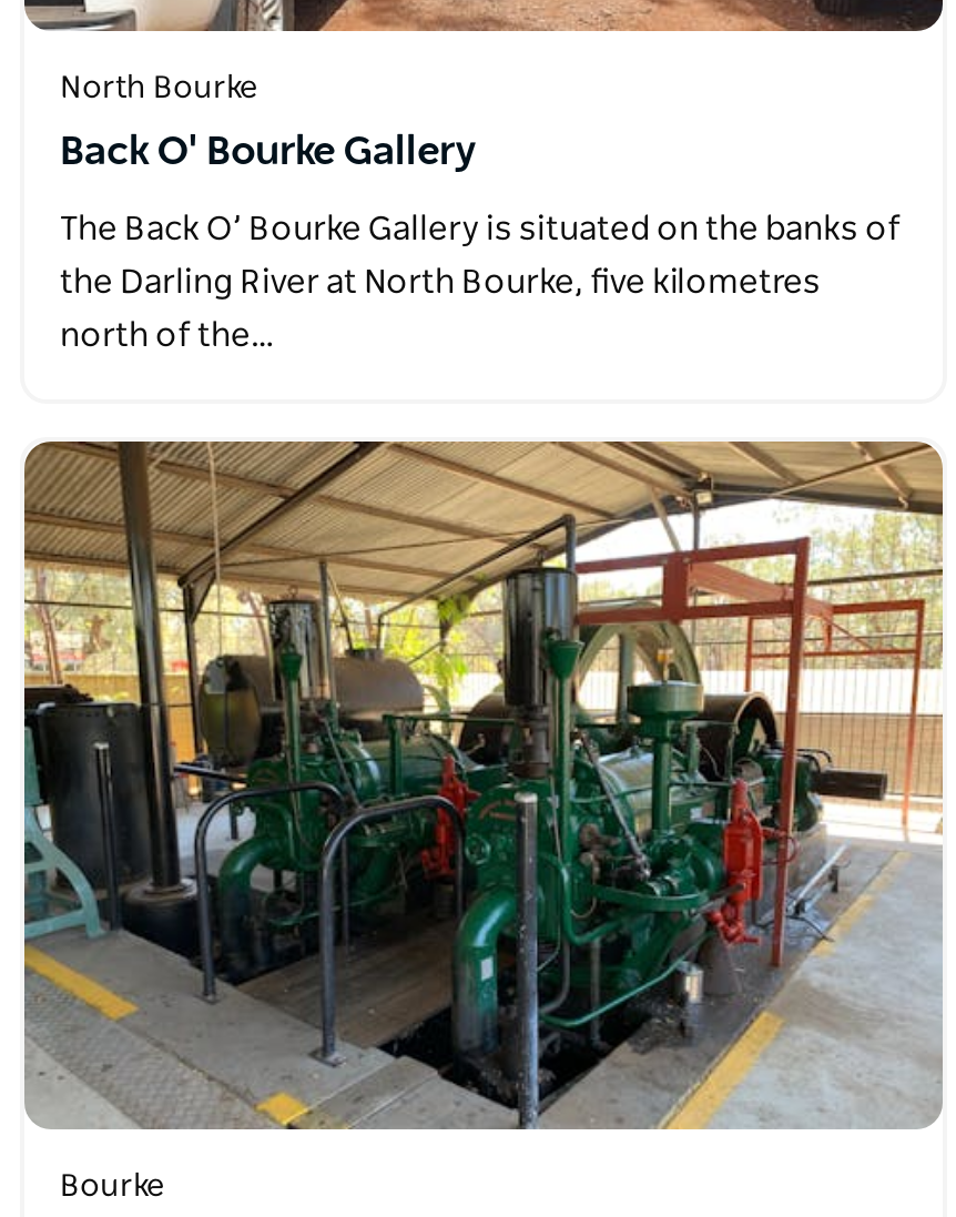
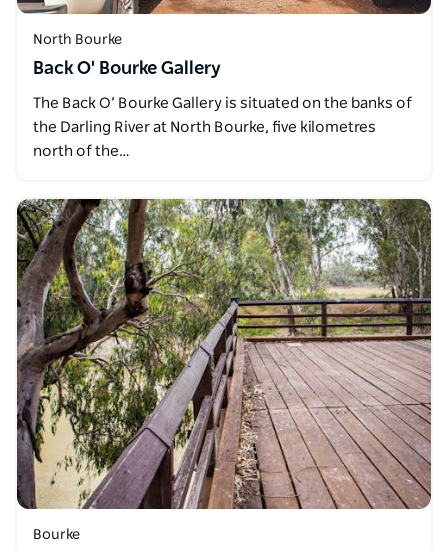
- [image]
+ [image]
